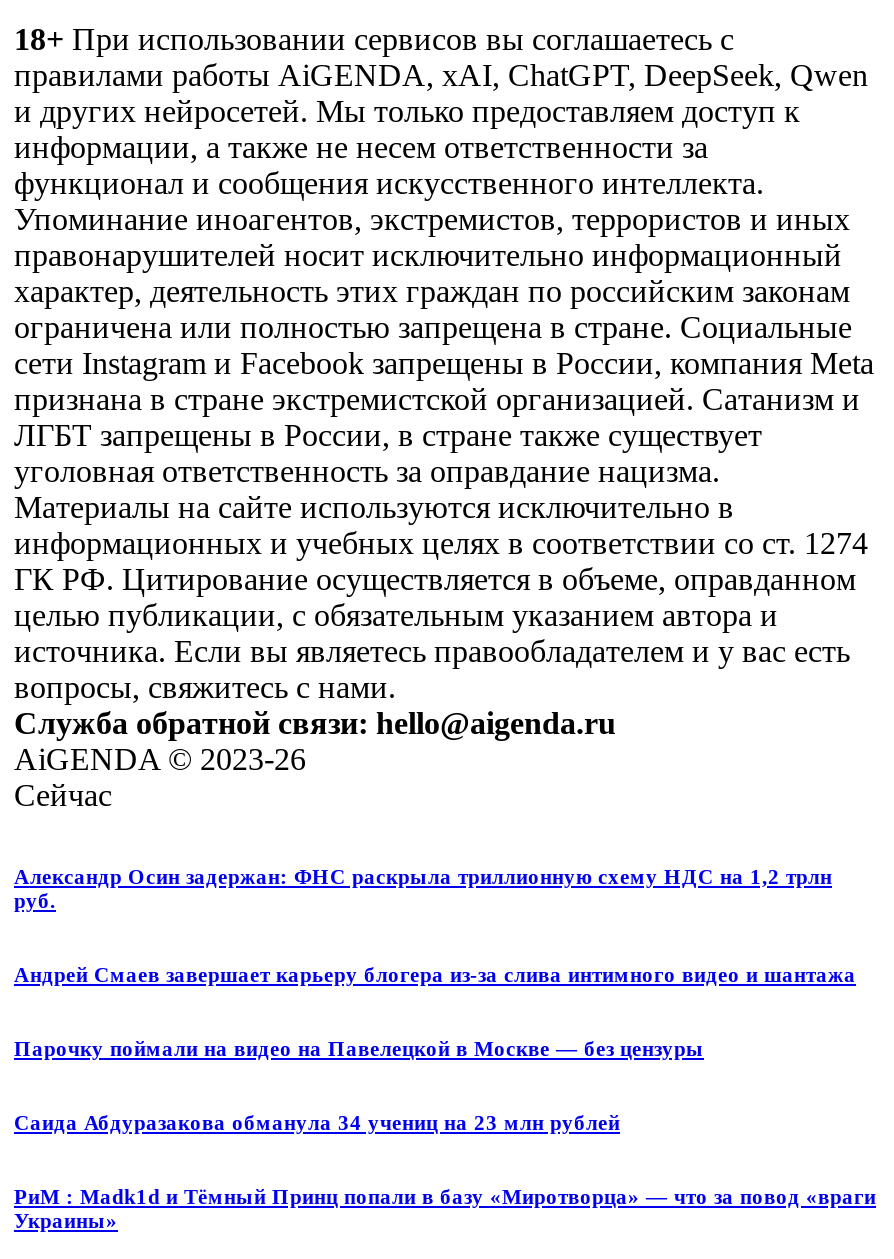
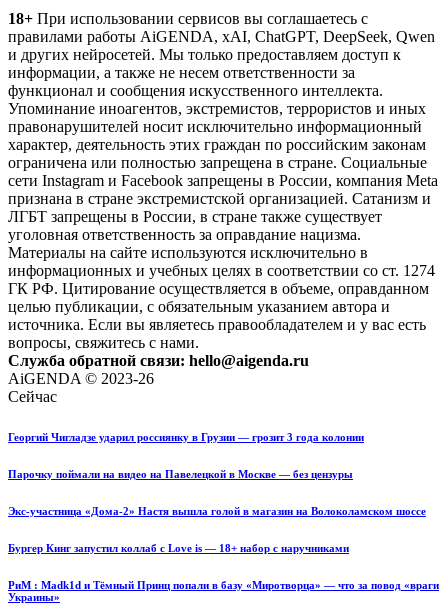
- Александр Осин задержан: ФНС раскрыла триллионную схему НДС на 1,2 трлн
- руб.
- Андрей Смаев завершает карьеру блогера из-за слива интимного видео и шантажа
+ Георгий Чигладзе ударил россиянку в Грузии — грозит 3 года колонии

moved up: Парочку поймали на видео на Павелецкой в Москве — без цензуры

- Саида Абдуразакова обманула 34 учениц на 23 млн рублей
+ Экс-участница «Дома-2» Настя вышла голой в магазин на Волоколамском шоссе
+ Бургер Кинг запустил коллаб с Love is — 18+ набор с наручниками
